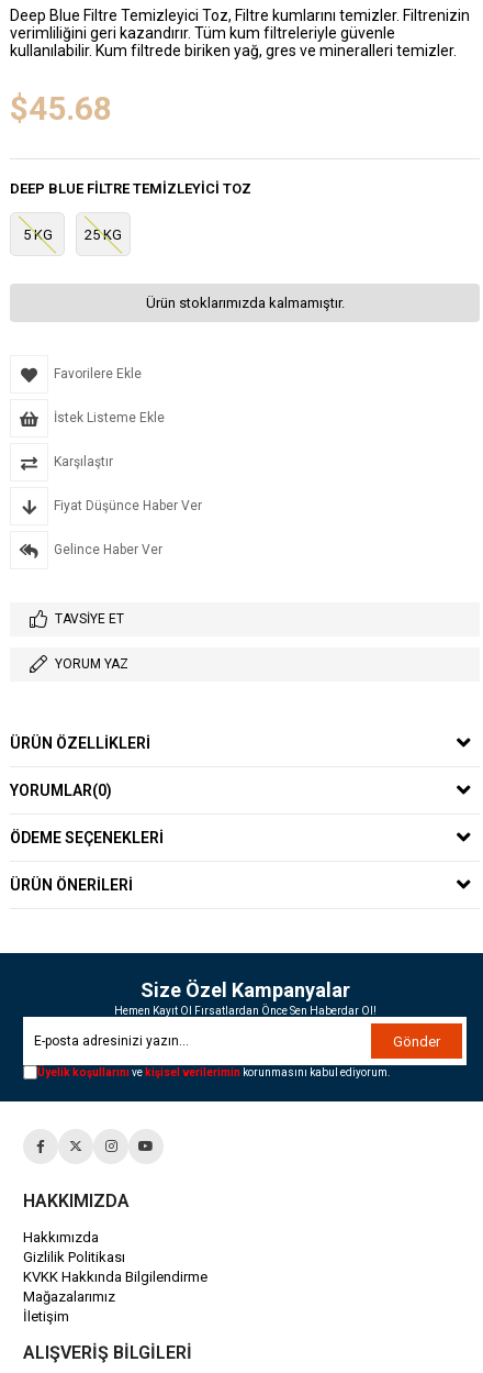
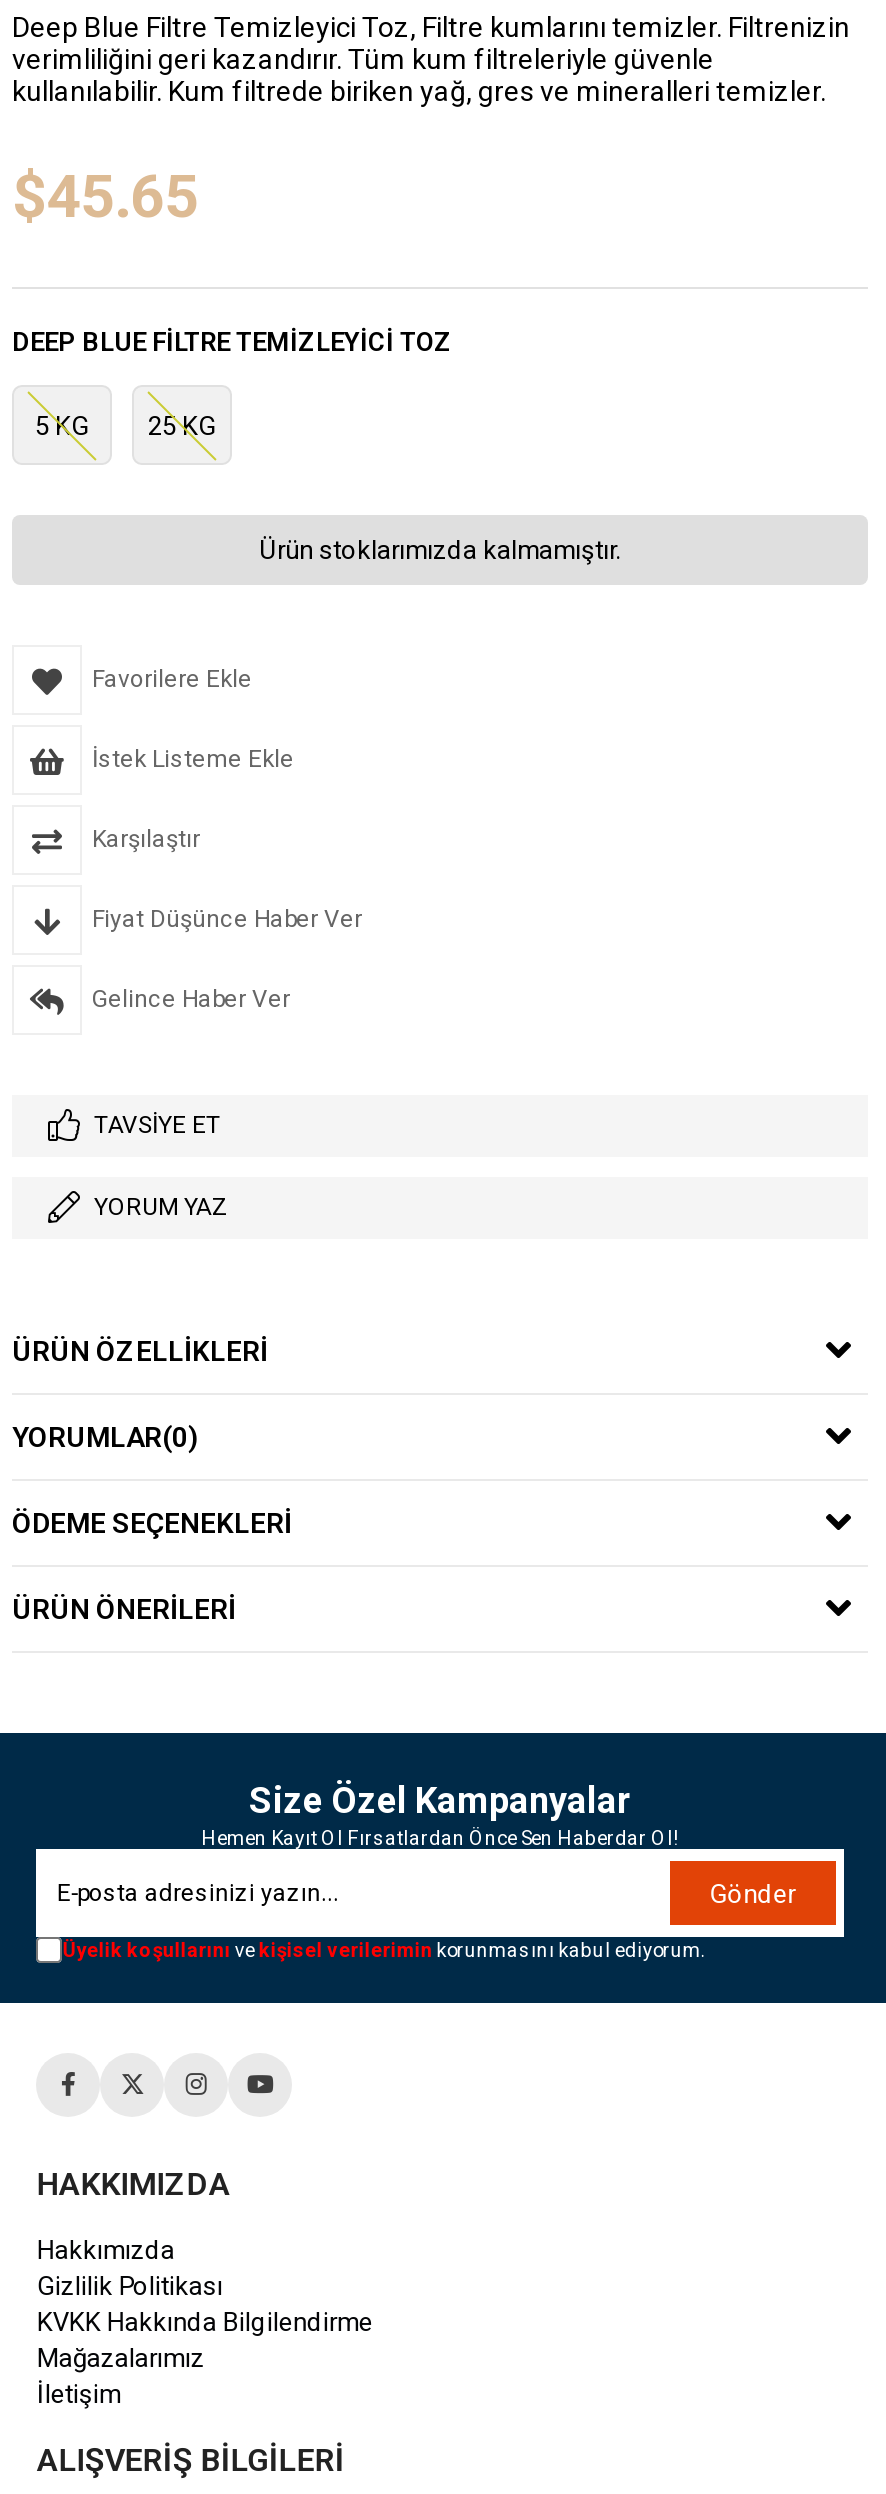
- $45.68
+ $45.65
